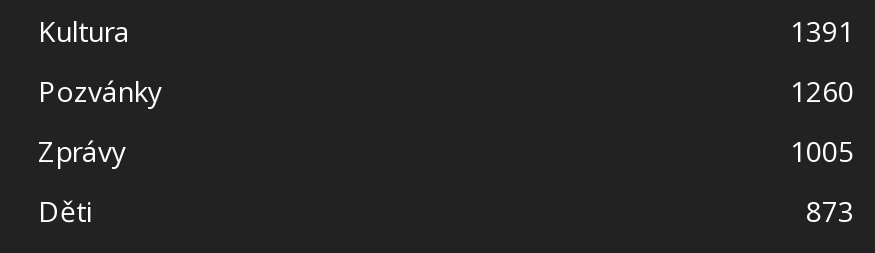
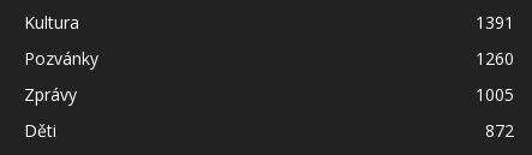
- 873
+ 872
